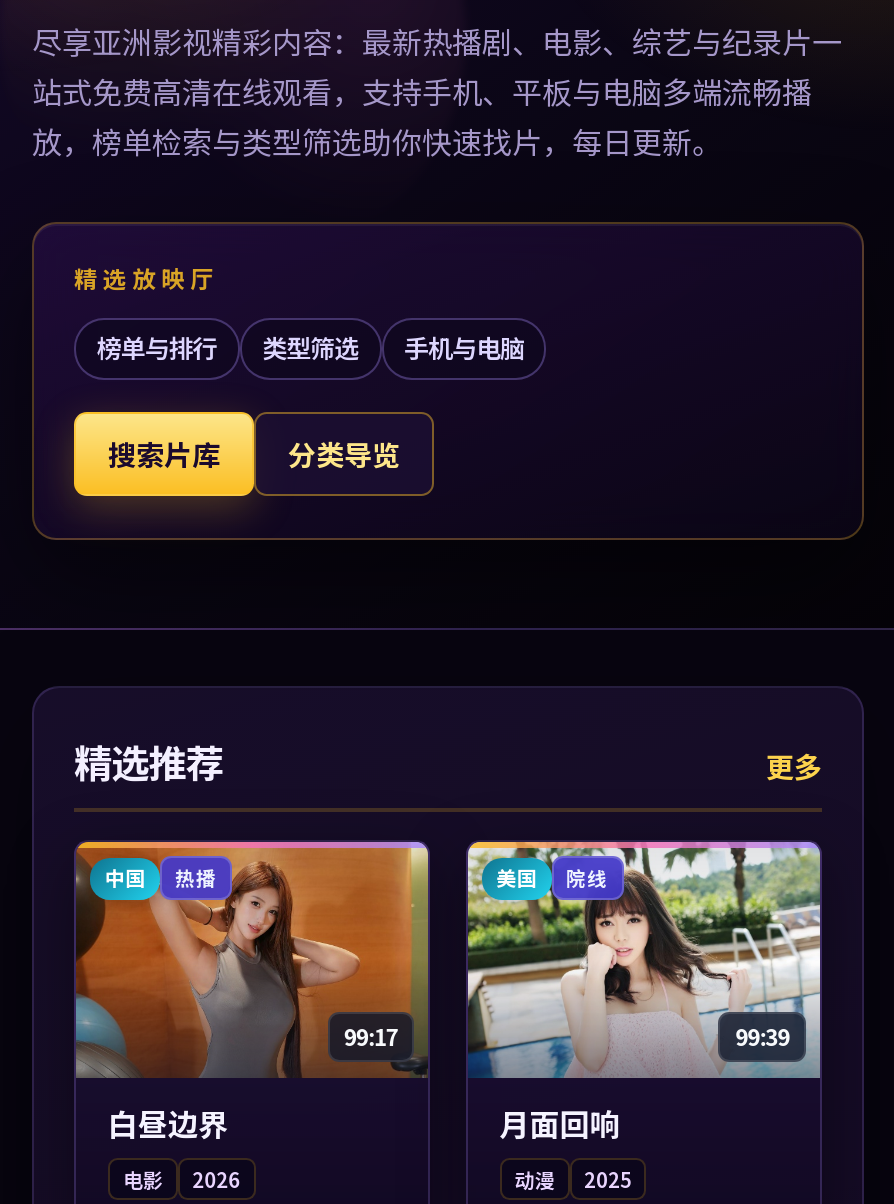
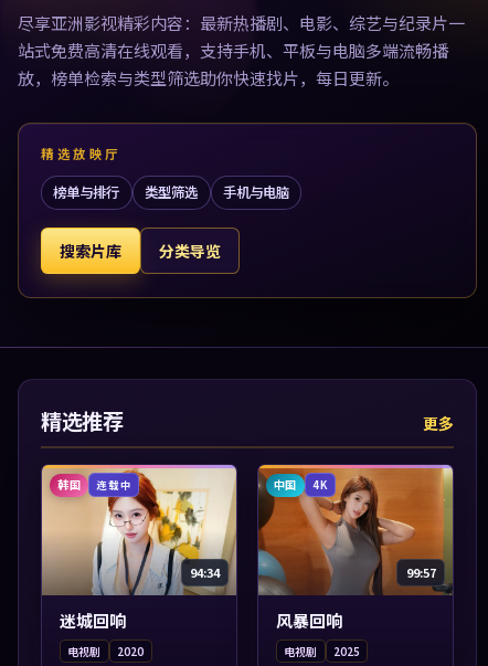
- [image]
- 中国
- 热播
+ [image]
+ 韩国
+ 连载中

- [image]
- 美国
- 院线
+ [image]
+ 中国
+ 4K

- 99:17
+ 94:34

- 99:39
+ 99:57

- 白昼边界
- 电影
- 2026
+ 迷城回响
+ 电视剧
+ 2020

- 月面回响
- 动漫
+ 风暴回响
+ 电视剧
